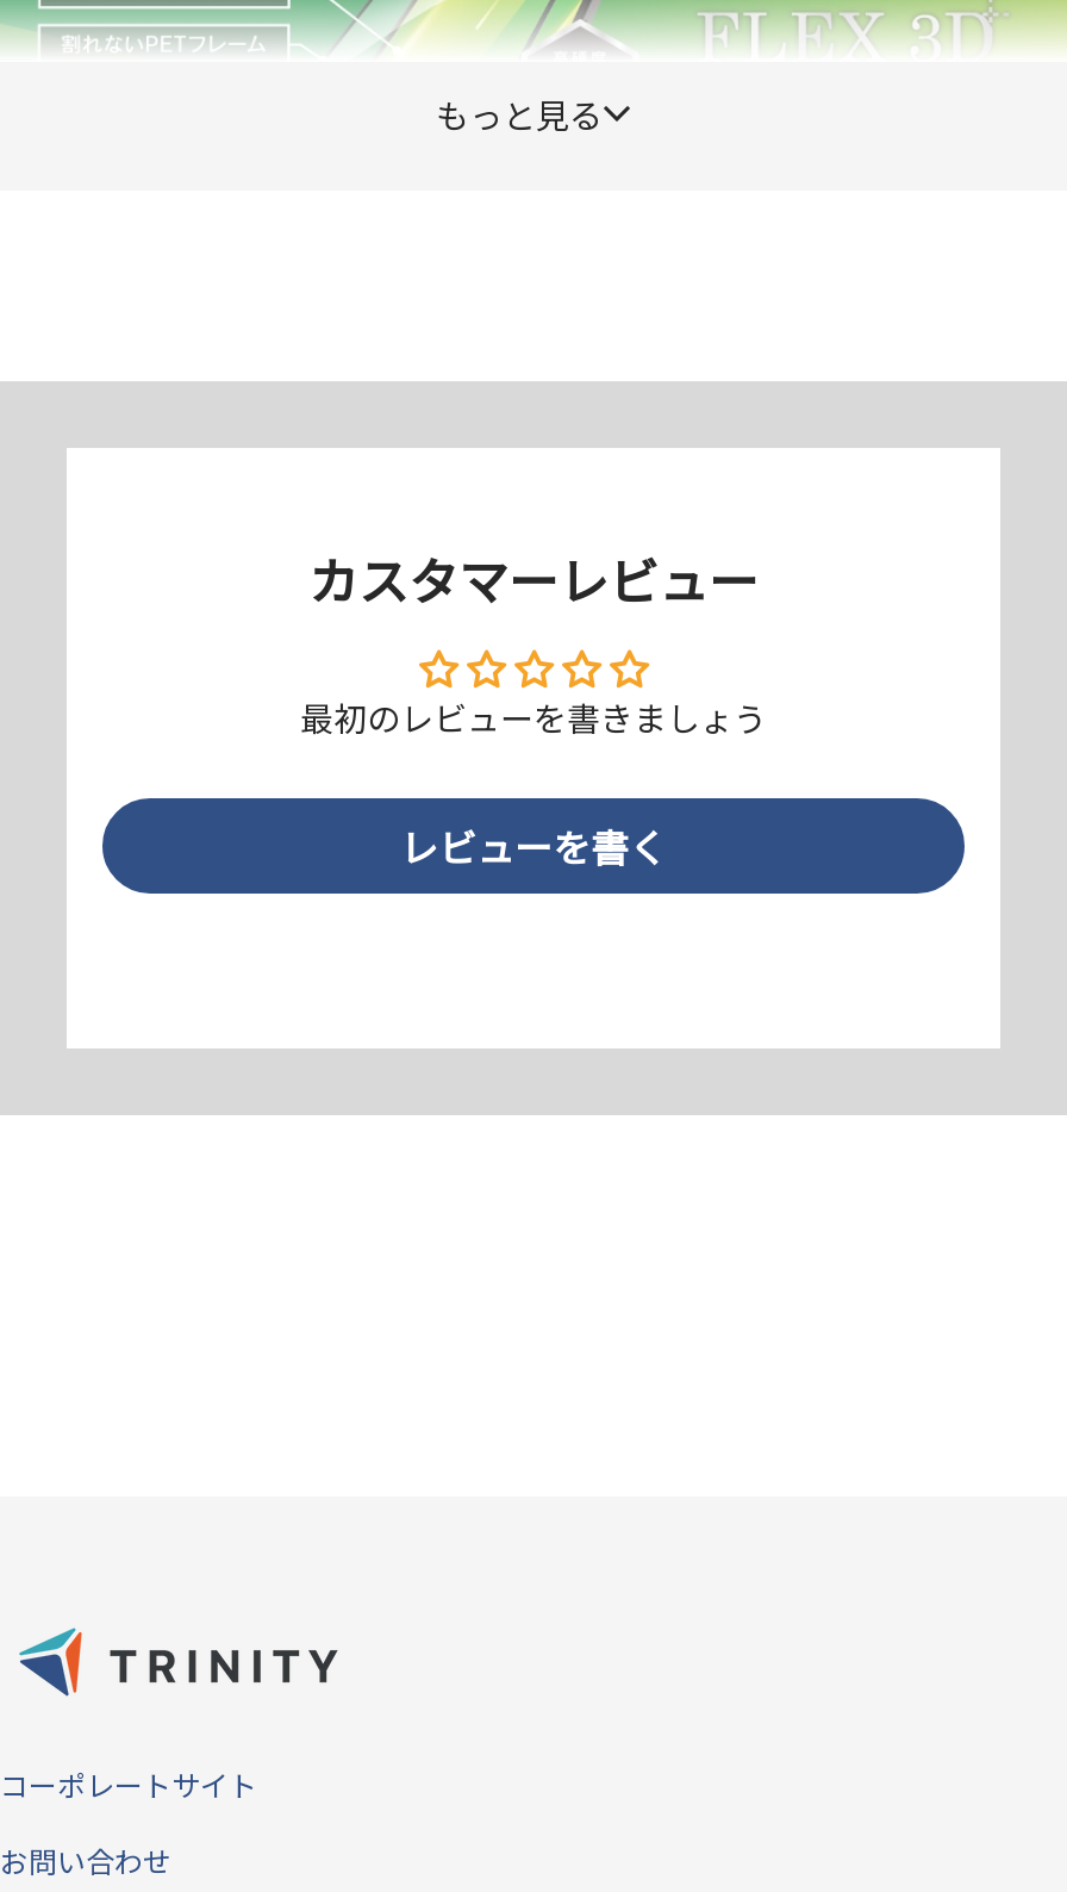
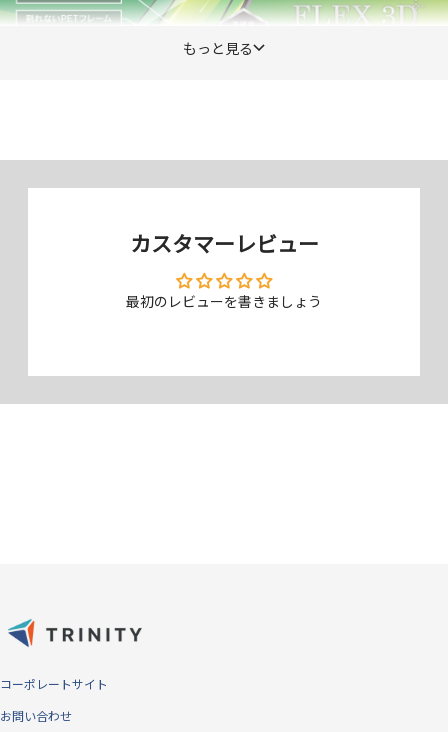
- レビューを書く
